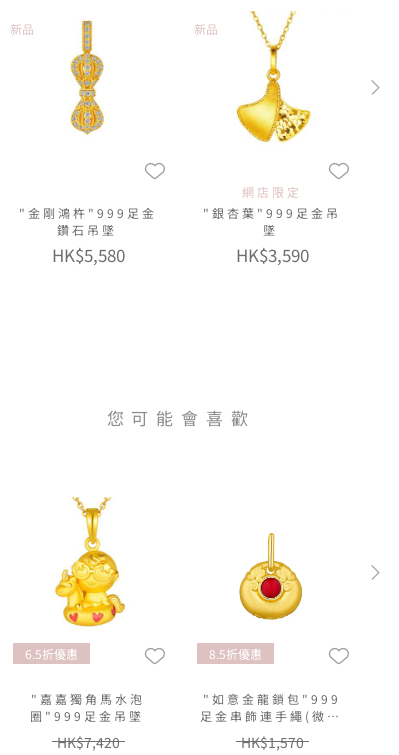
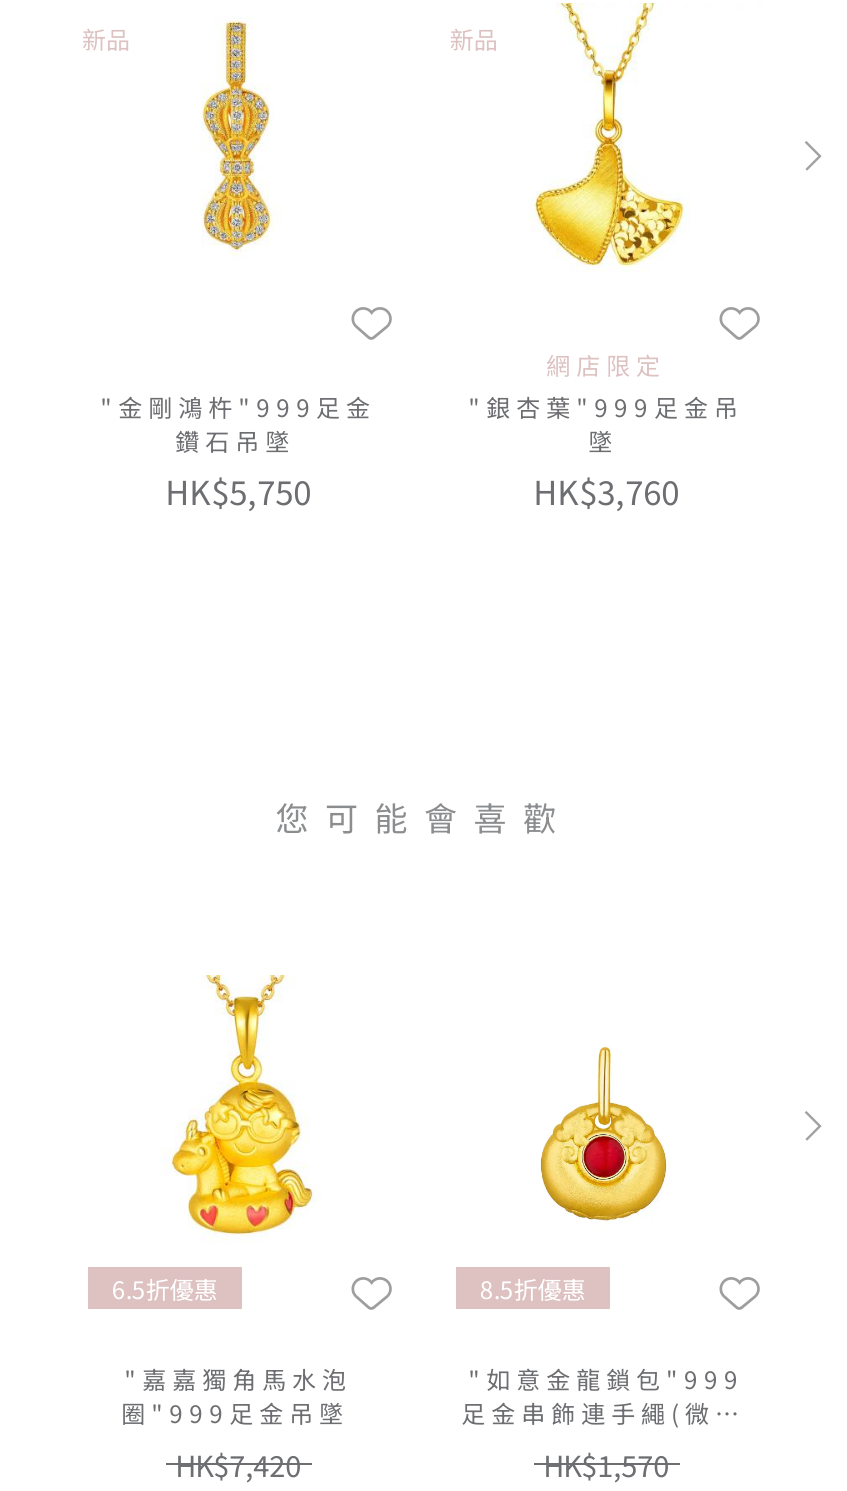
- HK$5,580
+ HK$5,750

- HK$3,590
+ HK$3,760
